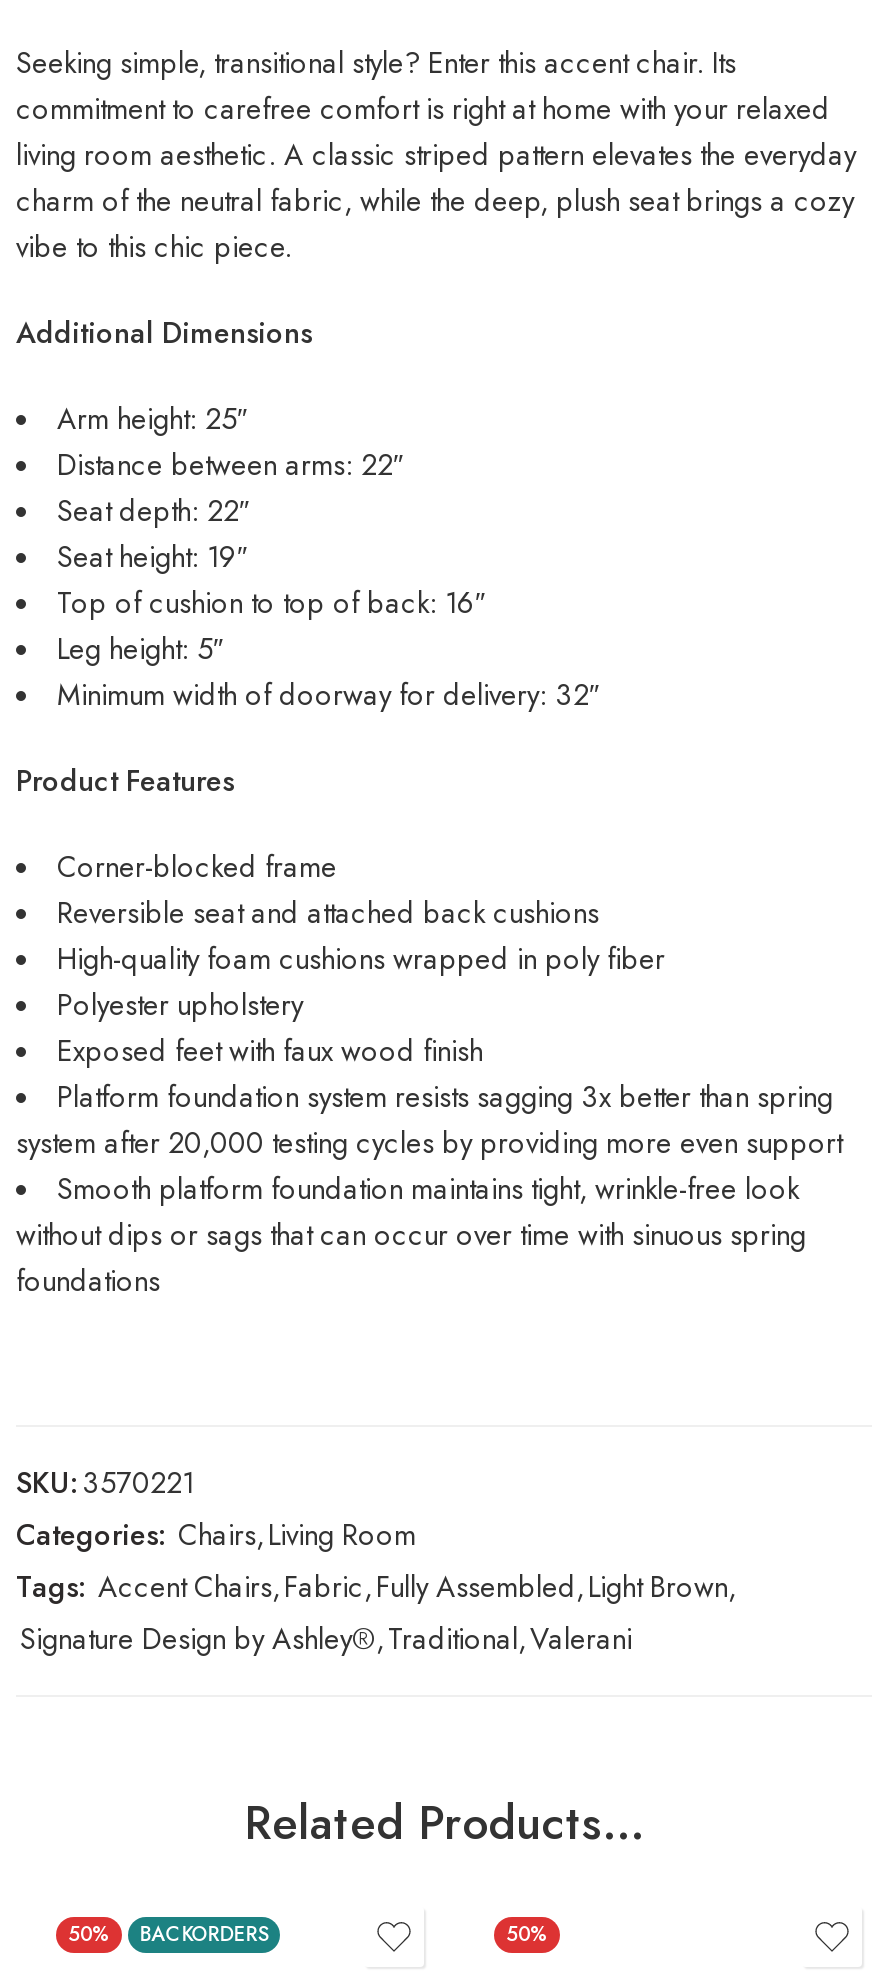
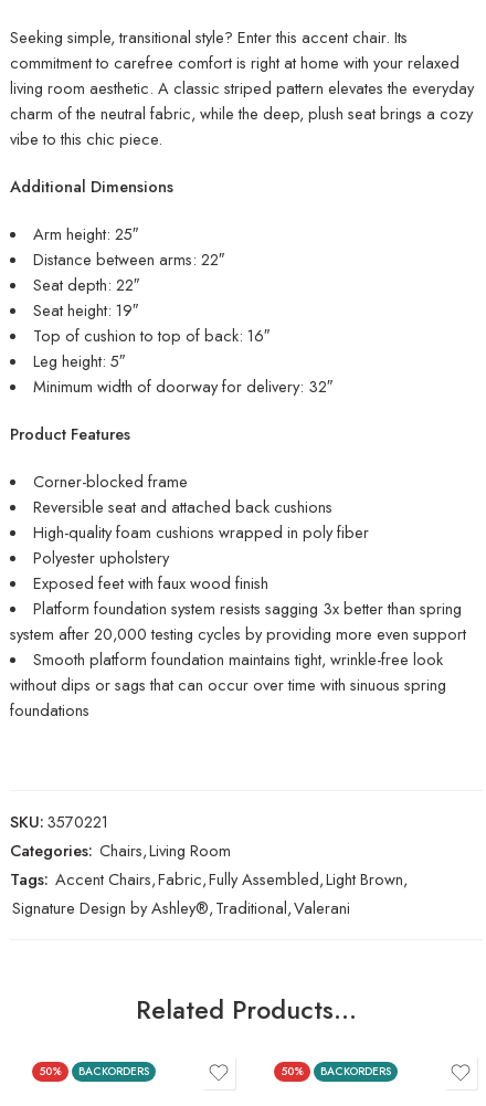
+ BACKORDERS
